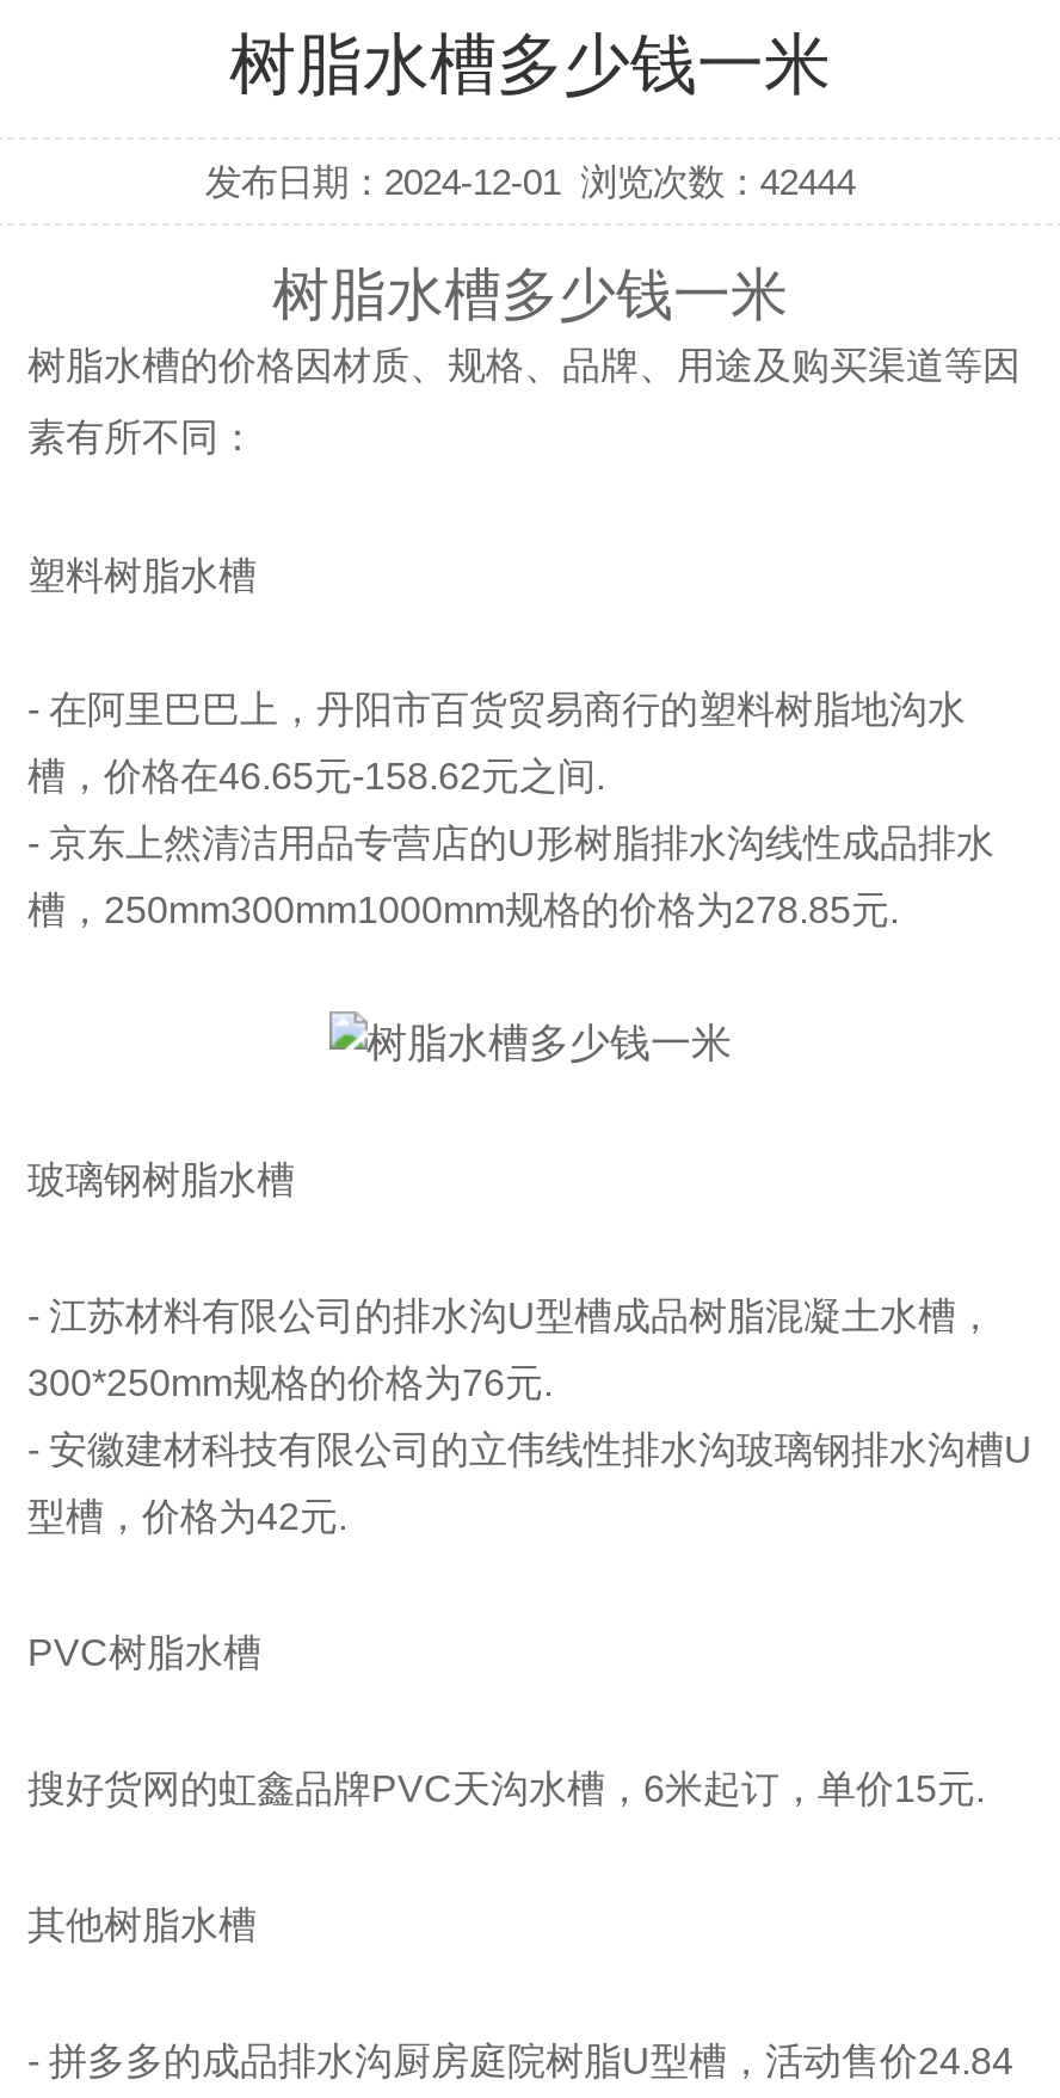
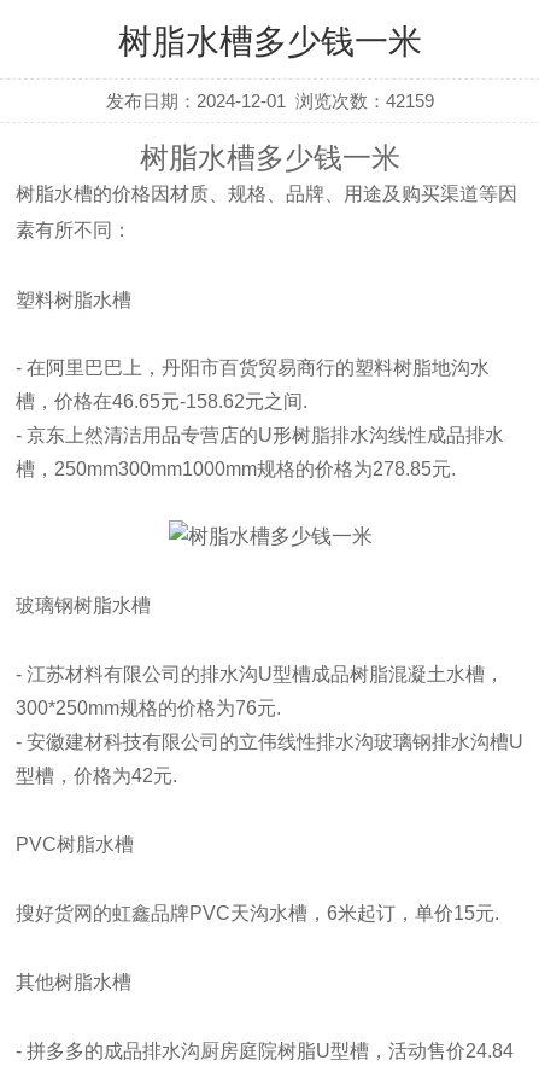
- 发布日期：2024-12-01 浏览次数：42444
+ 发布日期：2024-12-01 浏览次数：42159
